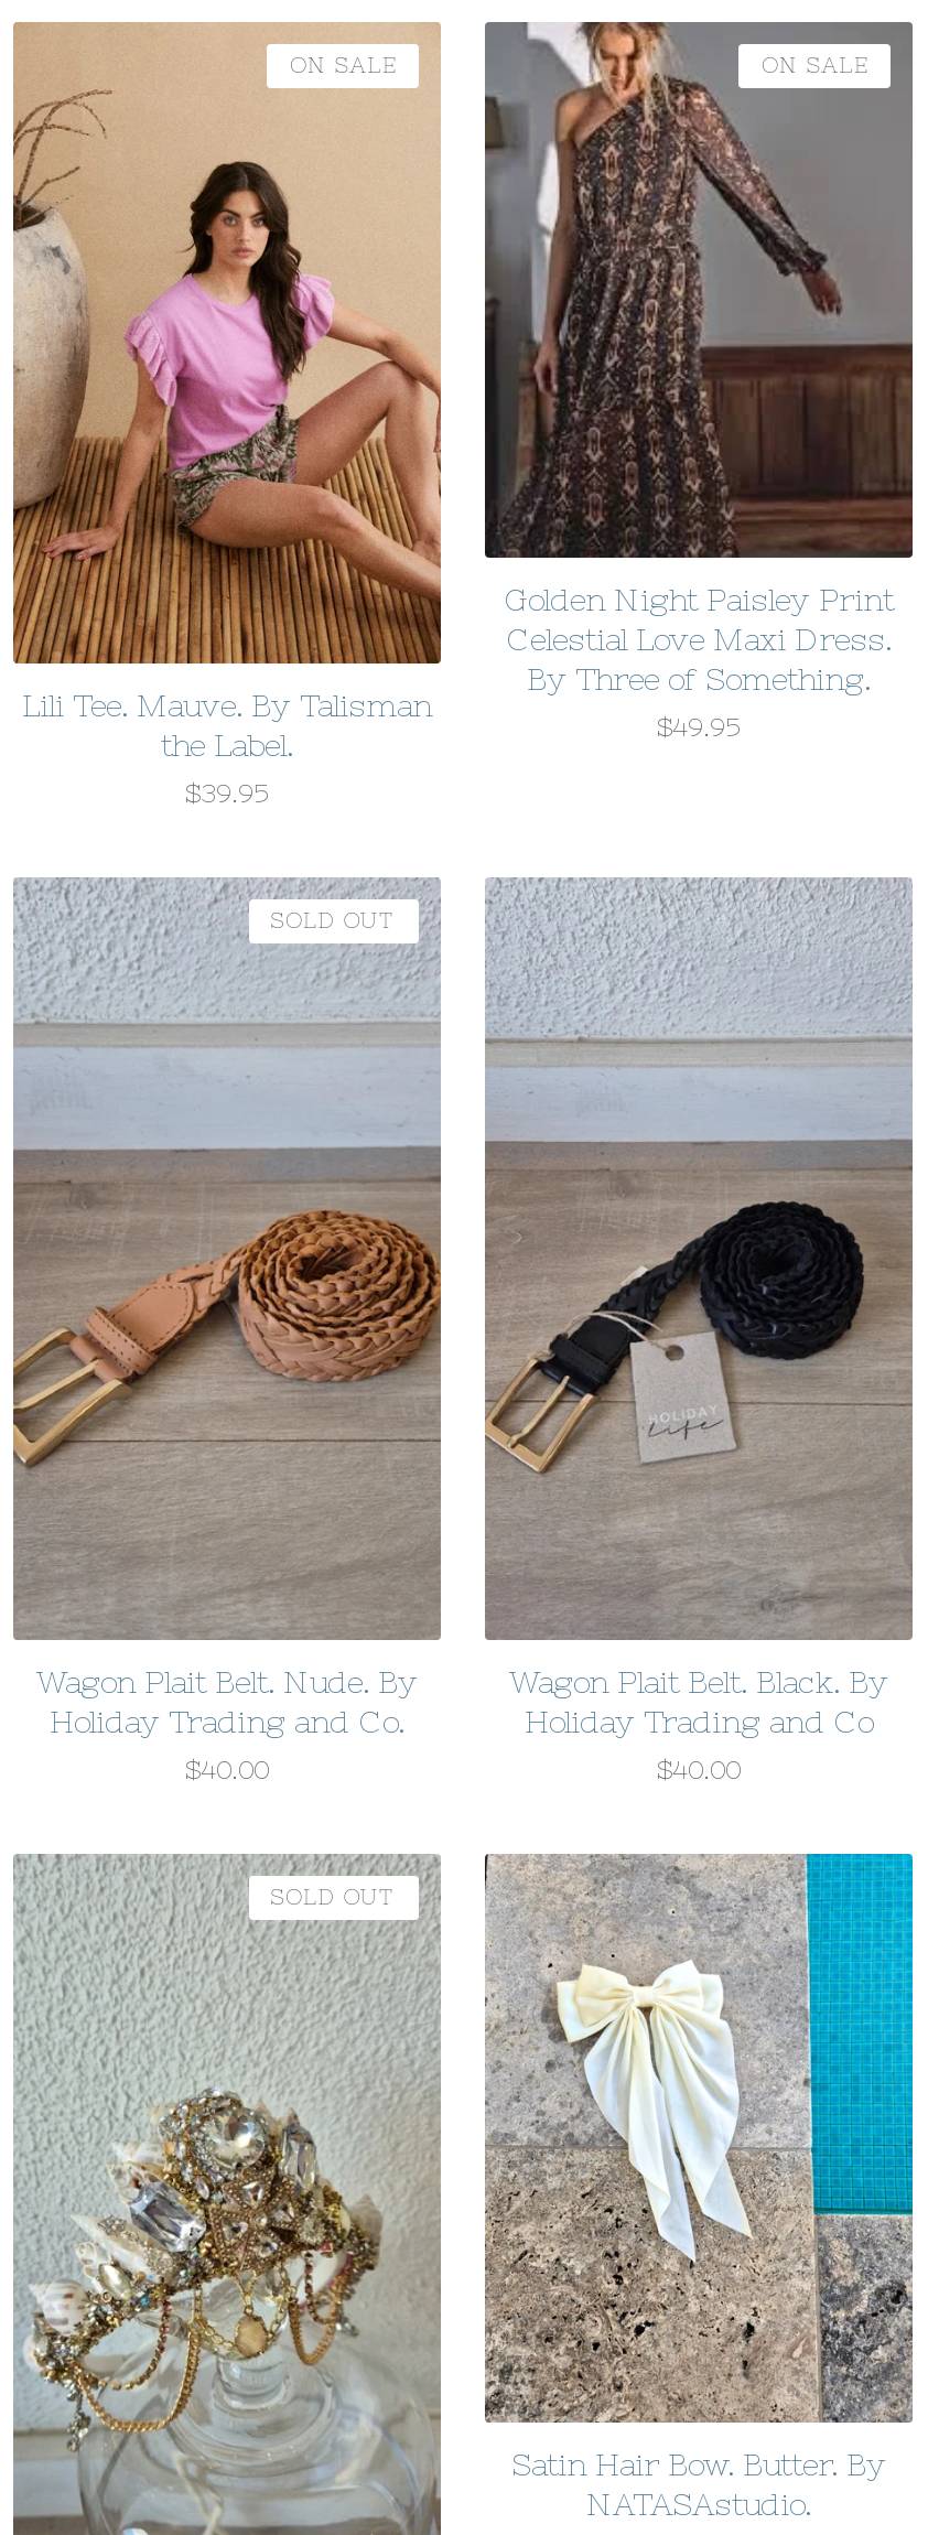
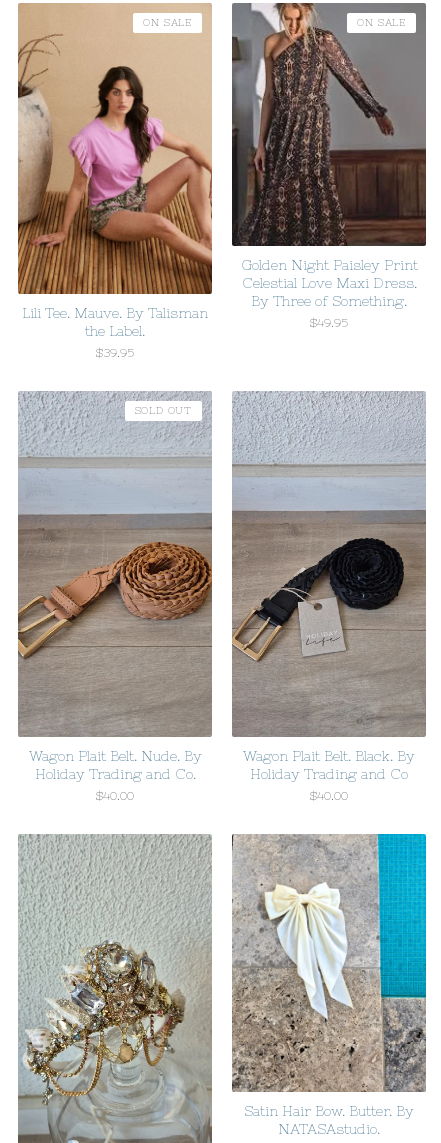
- SOLD OUT
